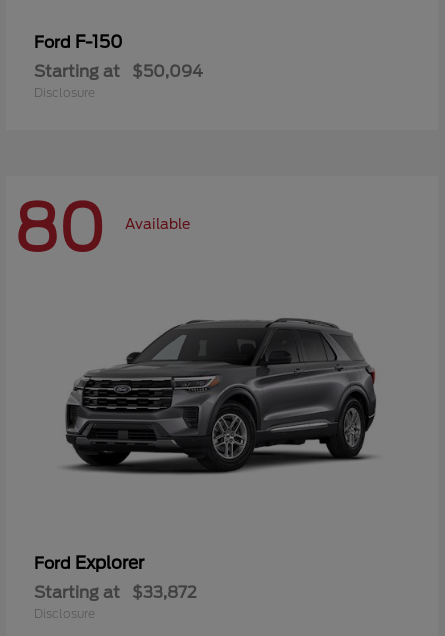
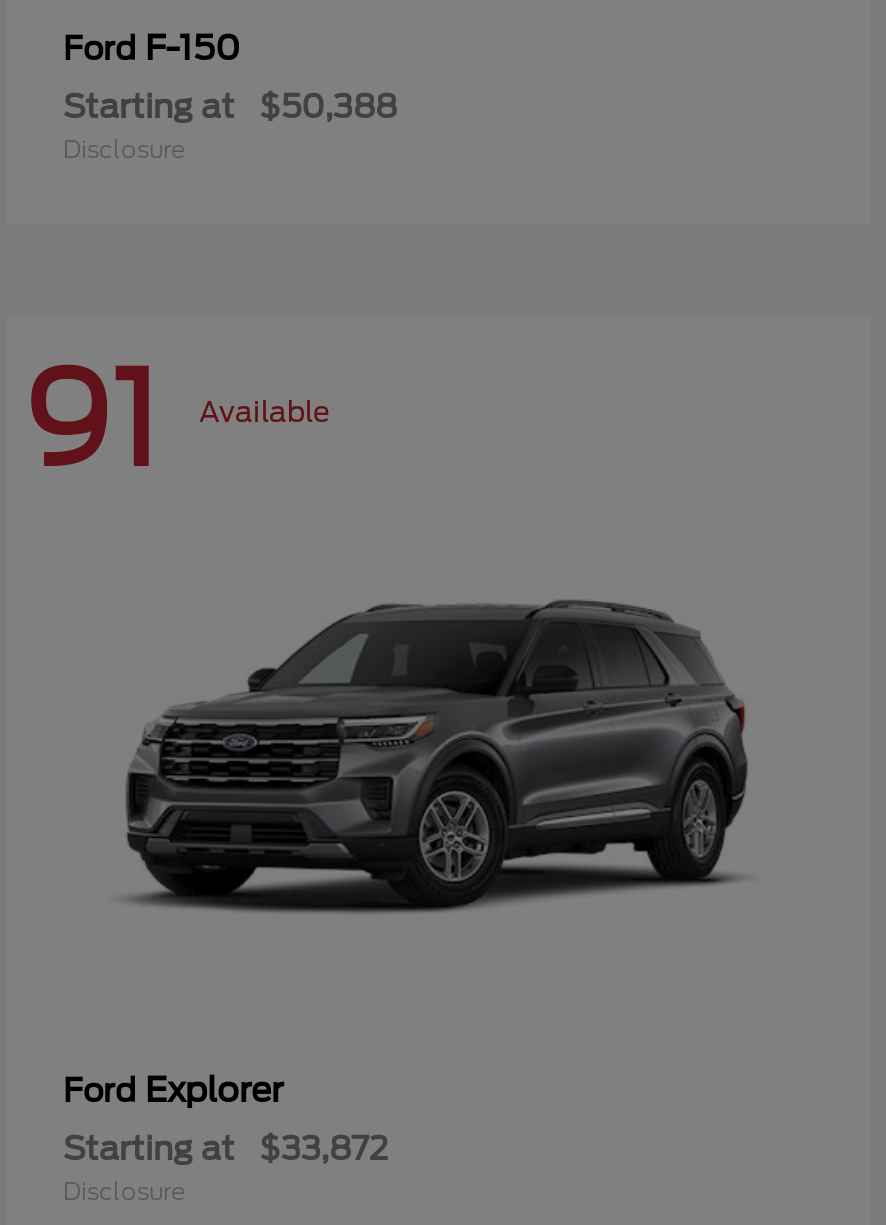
- Starting at $50,094
+ Starting at $50,388

- 80 Available
+ 91 Available
